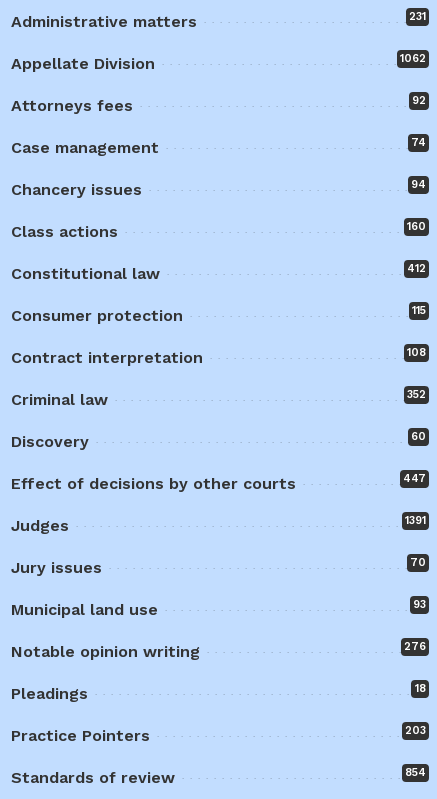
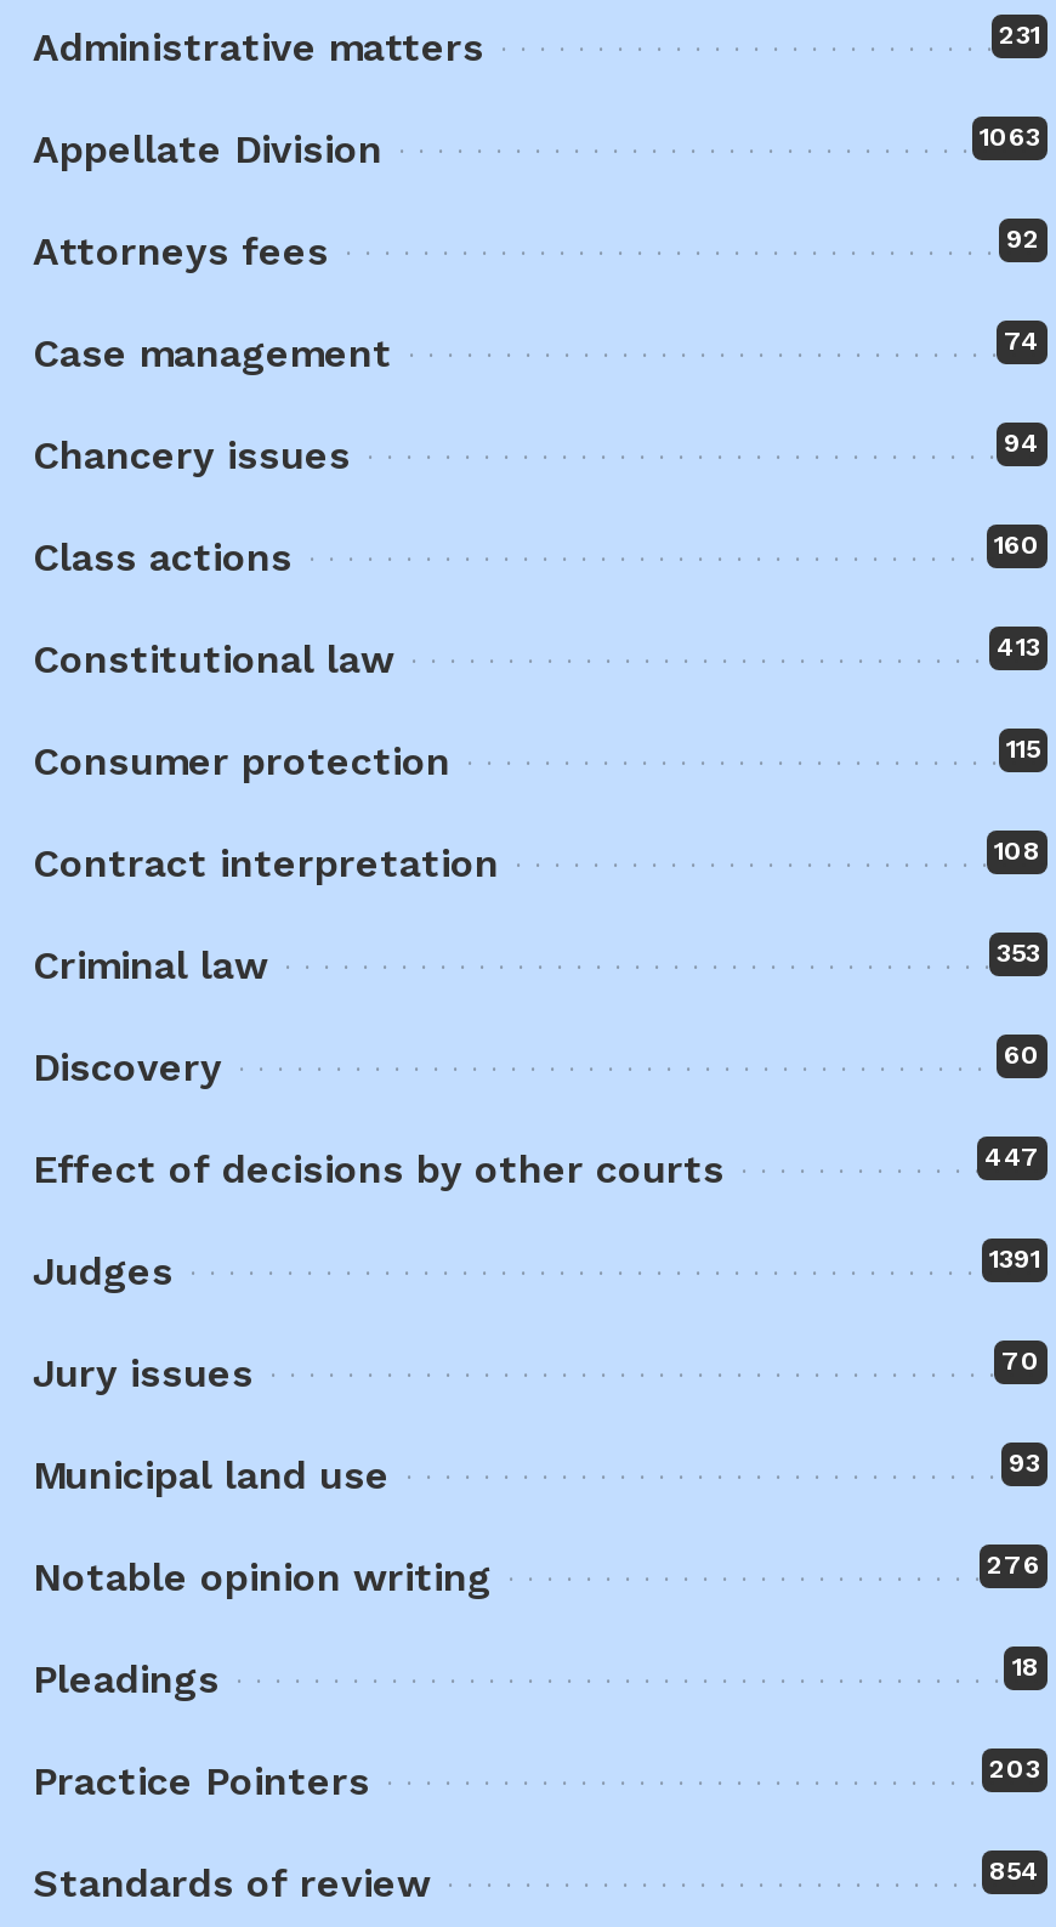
- 1062
+ 1063

- 412
+ 413

- 352
+ 353
